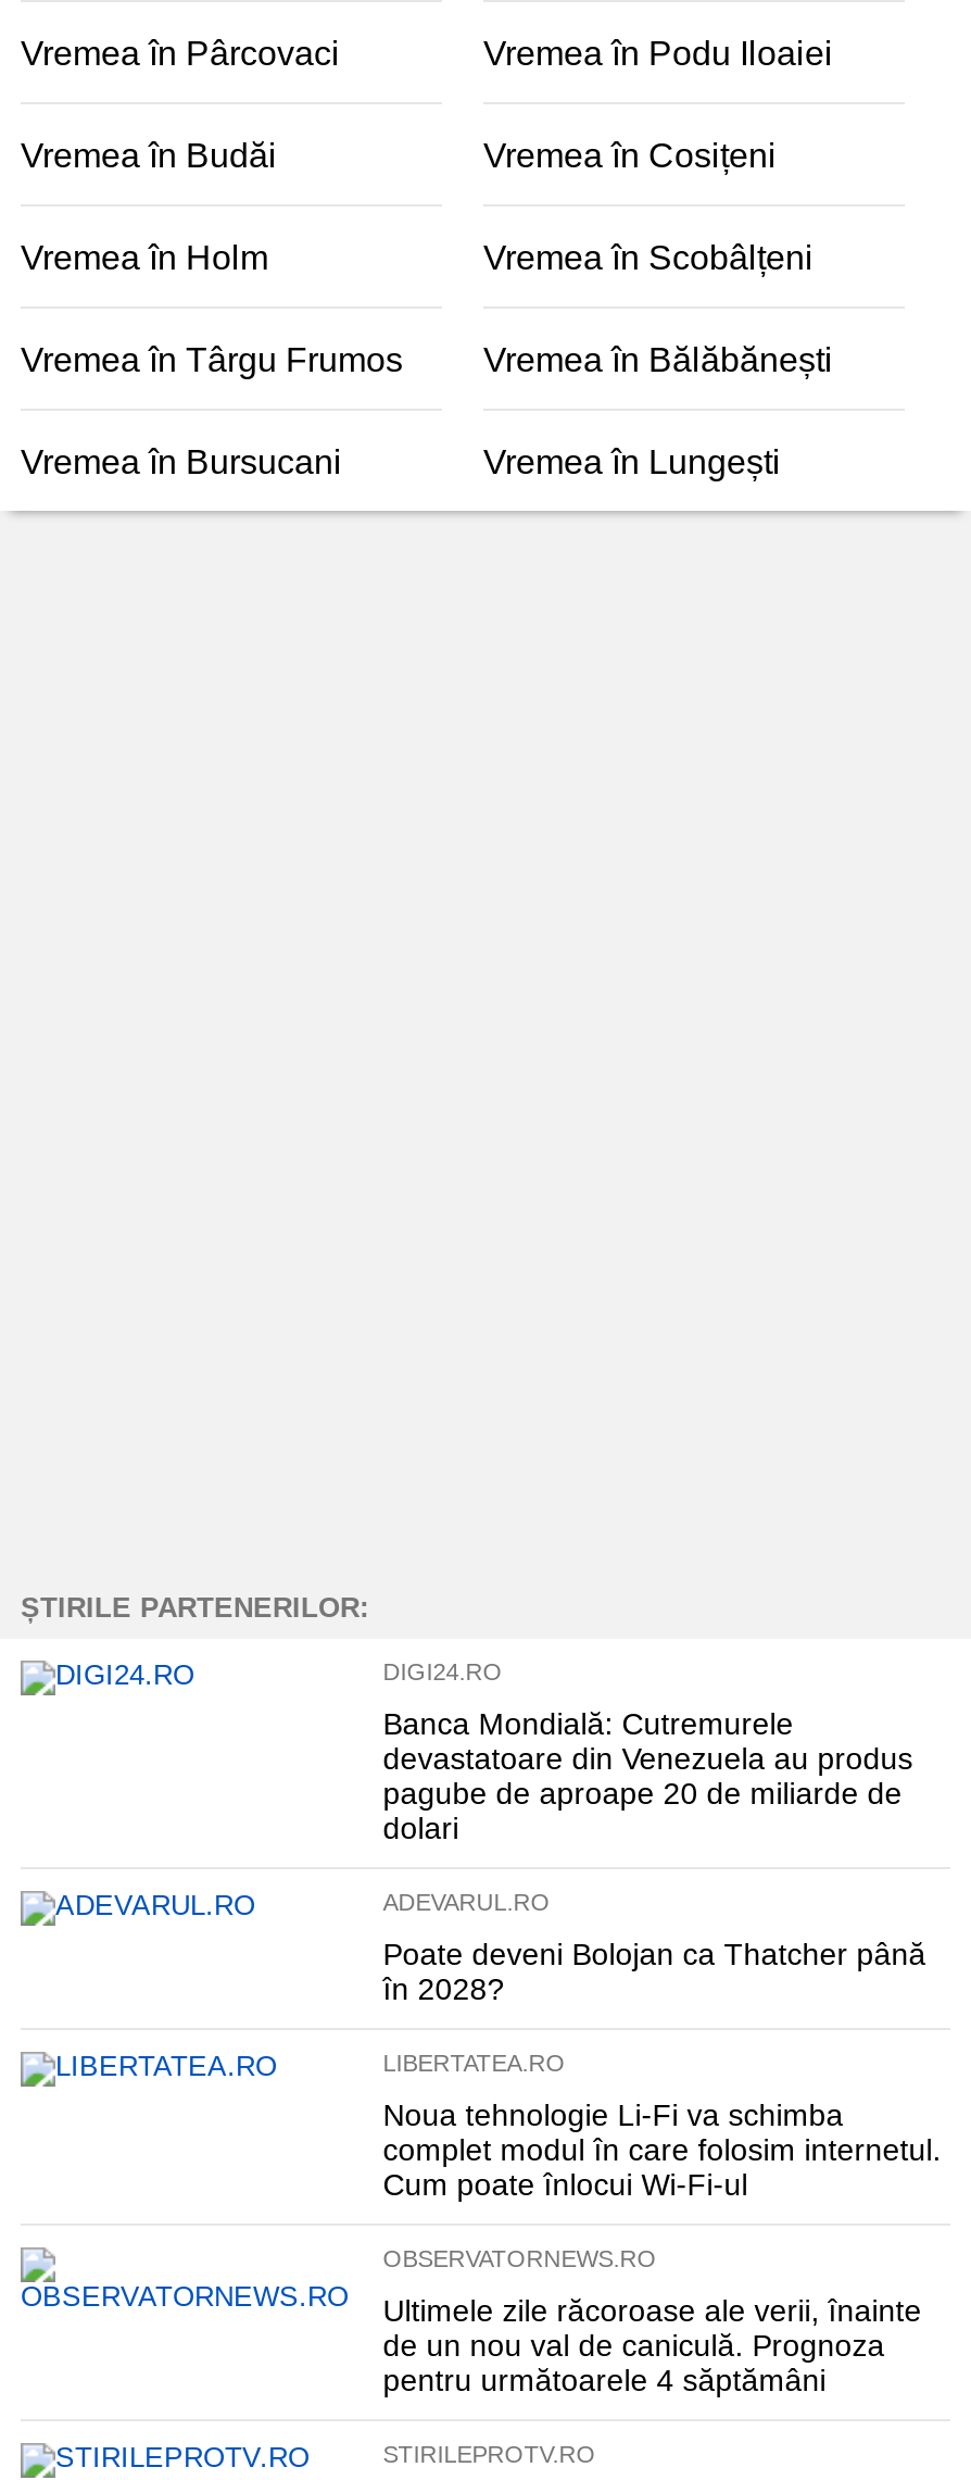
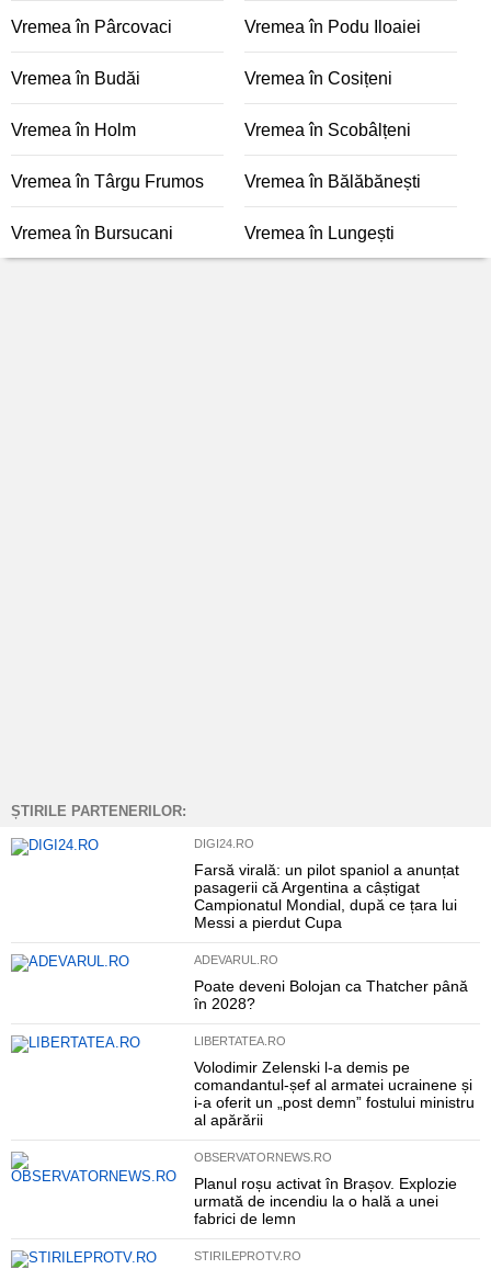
- Banca Mondială: Cutremurele
- devastatoare din Venezuela au produs
- pagube de aproape 20 de miliarde de
- dolari
+ Farsă virală: un pilot spaniol a anunțat
+ pasagerii că Argentina a câștigat
+ Campionatul Mondial, după ce țara lui
+ Messi a pierdut Cupa

- Noua tehnologie Li-Fi va schimba
- complet modul în care folosim internetul.
- Cum poate înlocui Wi-Fi-ul
+ Volodimir Zelenski l-a demis pe
+ comandantul-șef al armatei ucrainene și
+ i-a oferit un „post demn” fostului ministru
+ al apărării

- Ultimele zile răcoroase ale verii, înainte
- de un nou val de caniculă. Prognoza
- pentru următoarele 4 săptămâni
+ Planul roșu activat în Brașov. Explozie
+ urmată de incendiu la o hală a unei
+ fabrici de lemn
